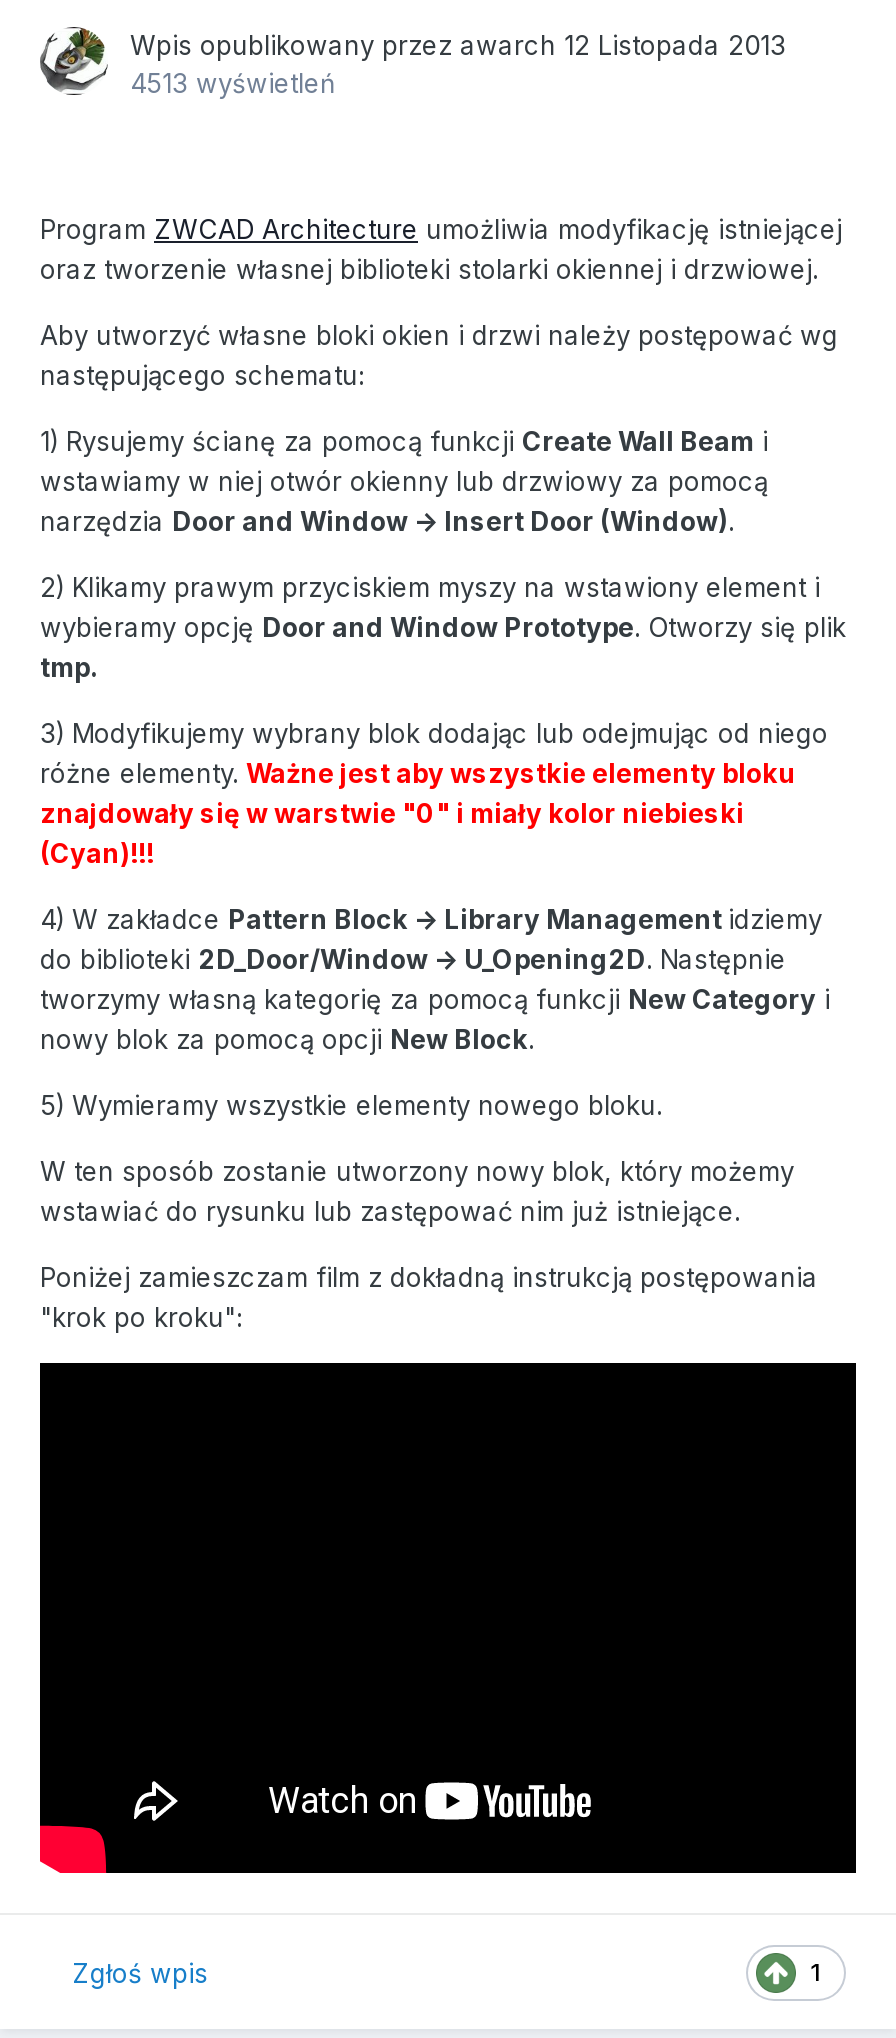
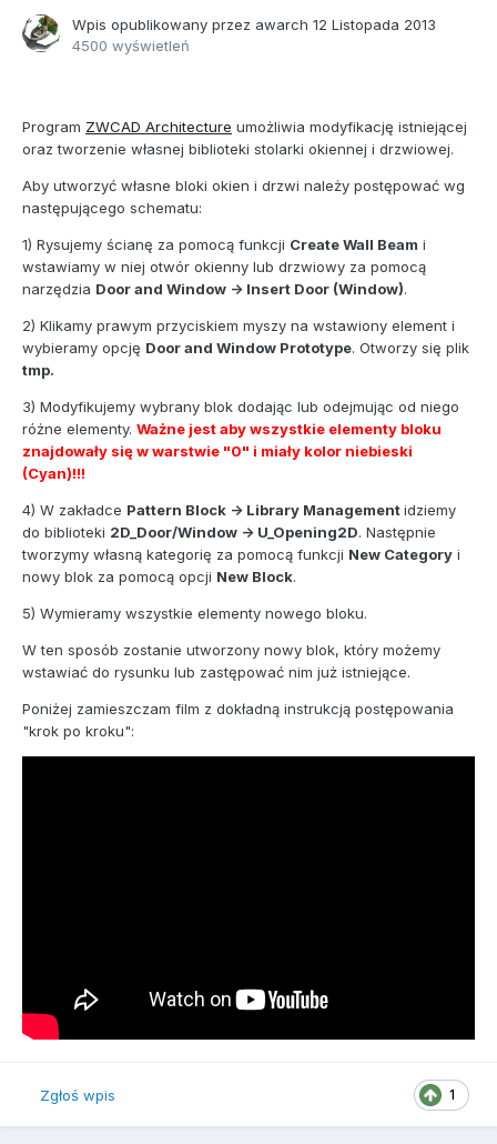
- 4513 wyświetleń
+ 4500 wyświetleń
